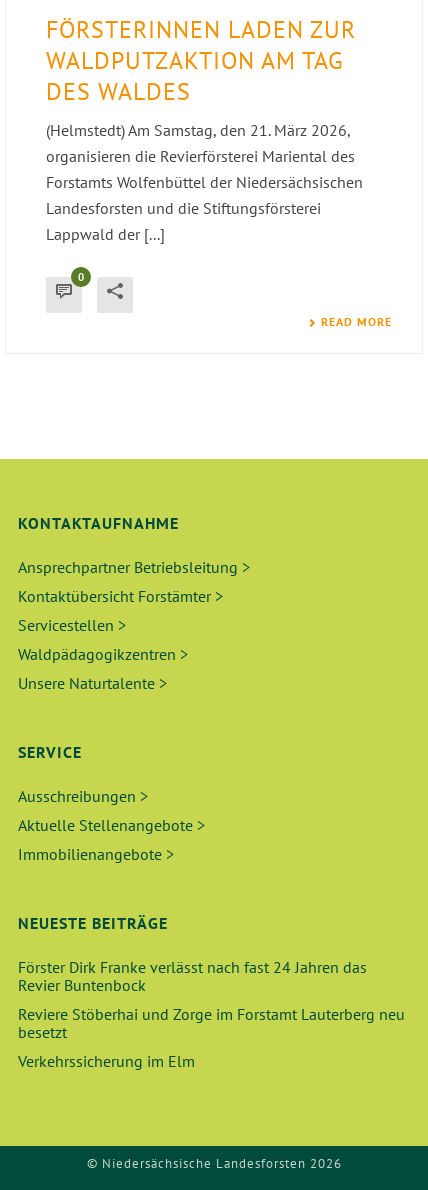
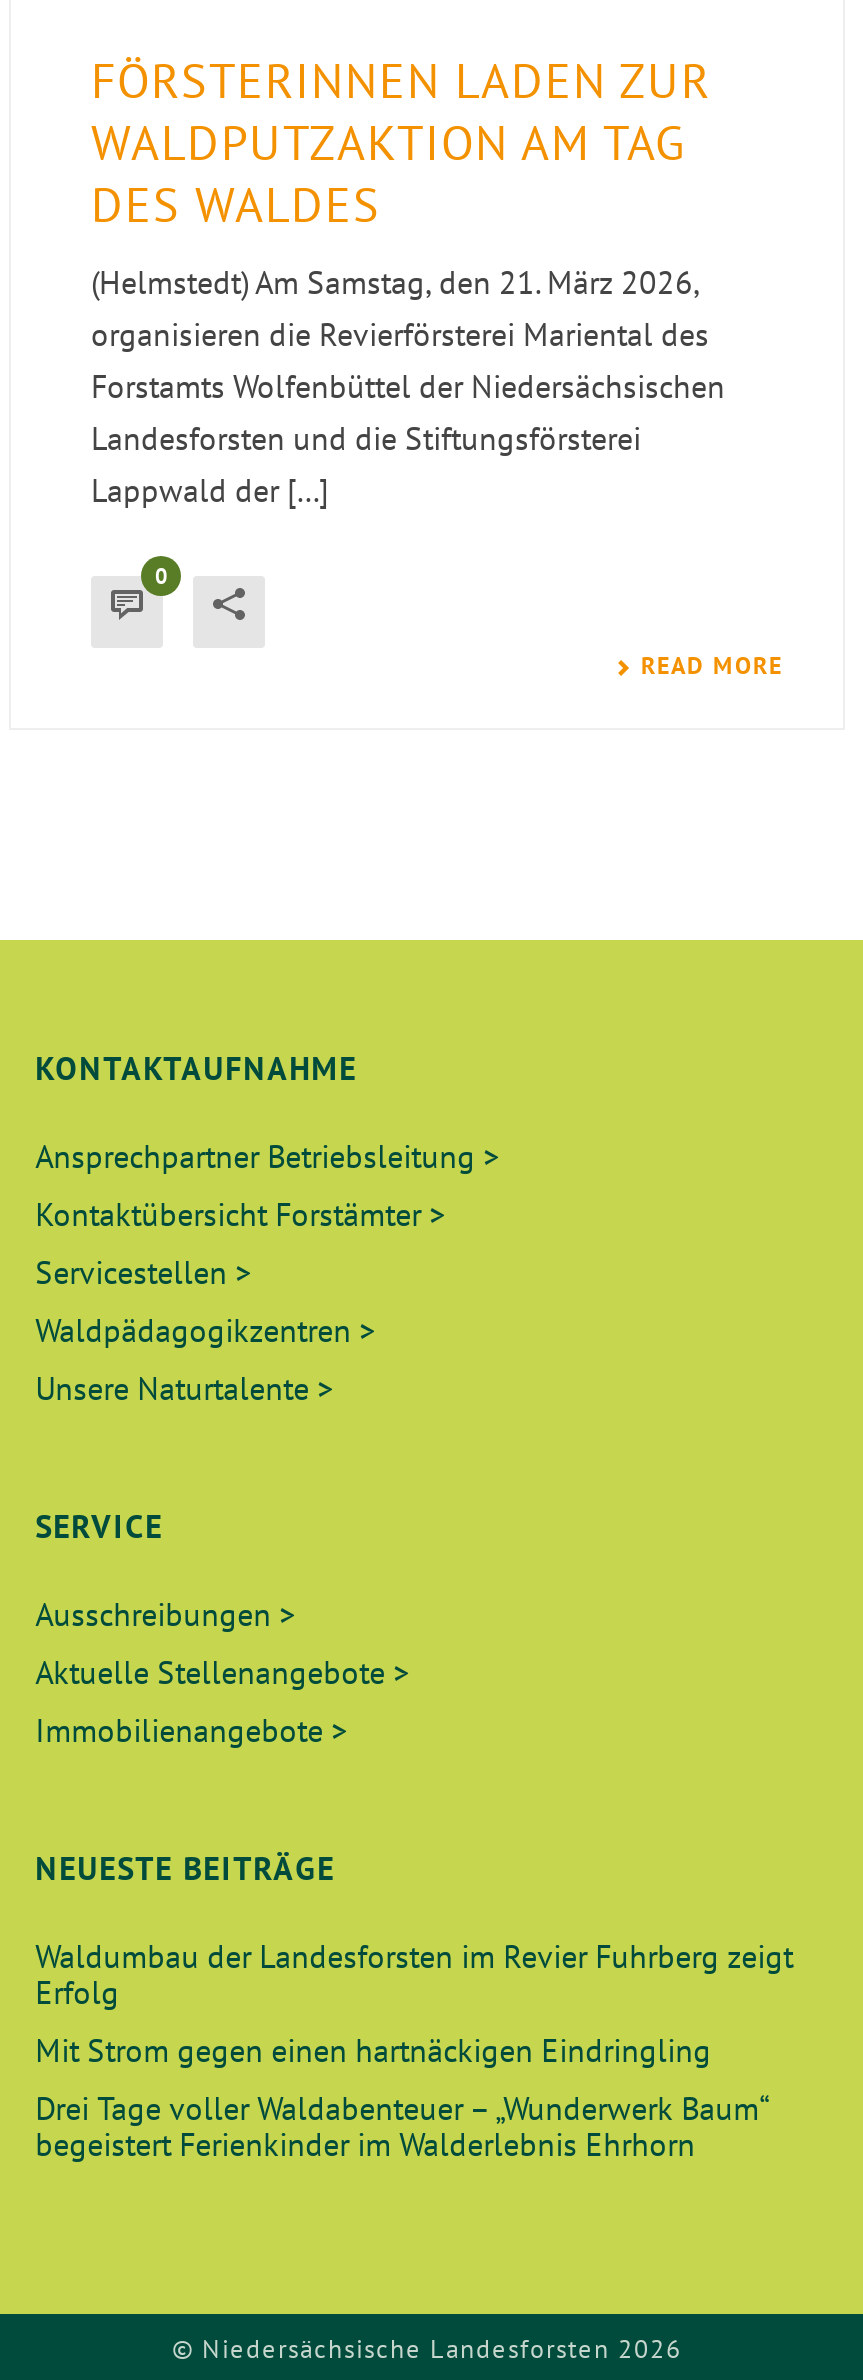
- Förster Dirk Franke verlässt nach fast 24 Jahren das
- Revier Buntenbock
- Reviere Stöberhai und Zorge im Forstamt Lauterberg neu
- besetzt
- Verkehrssicherung im Elm
+ Waldumbau der Landesforsten im Revier Fuhrberg zeigt
+ Erfolg
+ Mit Strom gegen einen hartnäckigen Eindringling
+ Drei Tage voller Waldabenteuer – „Wunderwerk Baum“
+ begeistert Ferienkinder im Walderlebnis Ehrhorn
